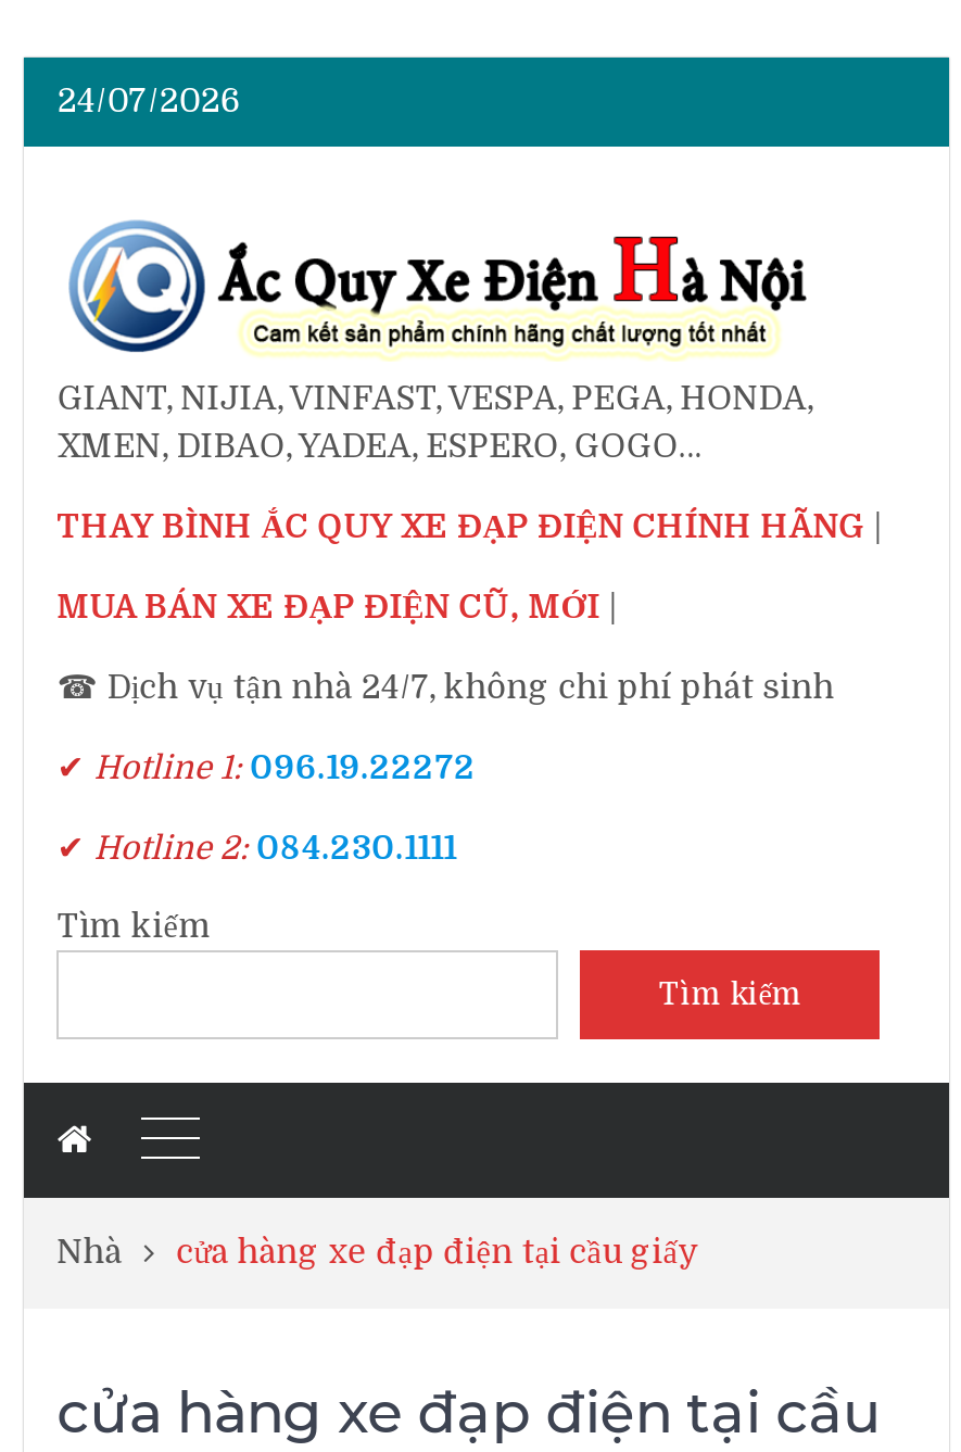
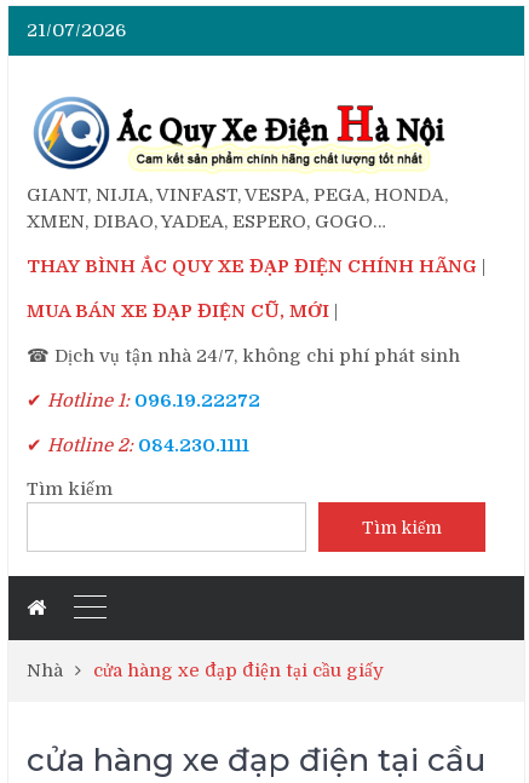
- 24/07/2026
+ 21/07/2026
